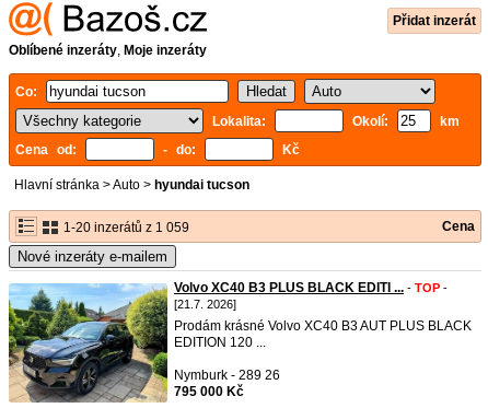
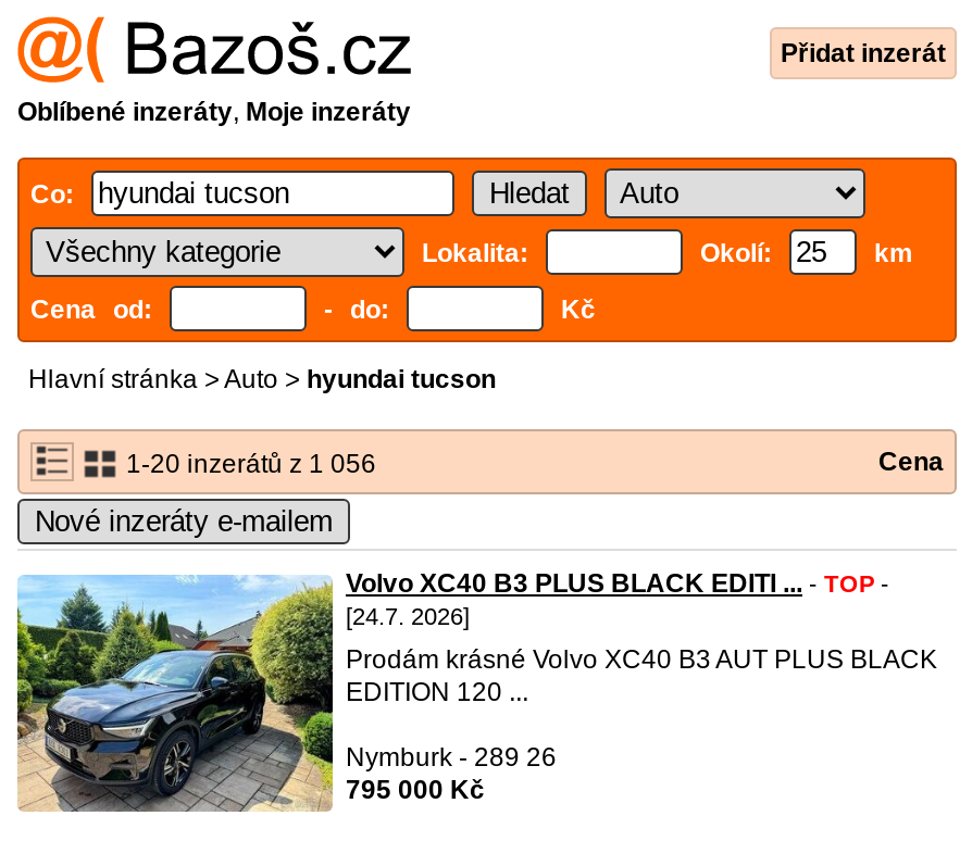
- 1-20 inzerátů z 1 059
+ 1-20 inzerátů z 1 056

- [21.7. 2026]
+ [24.7. 2026]
